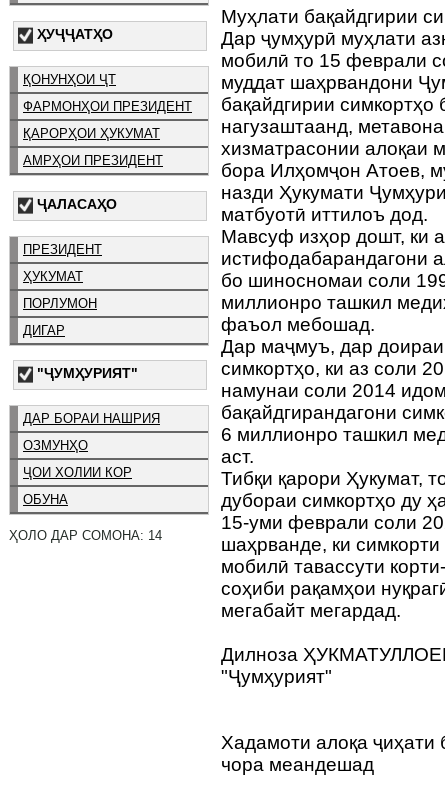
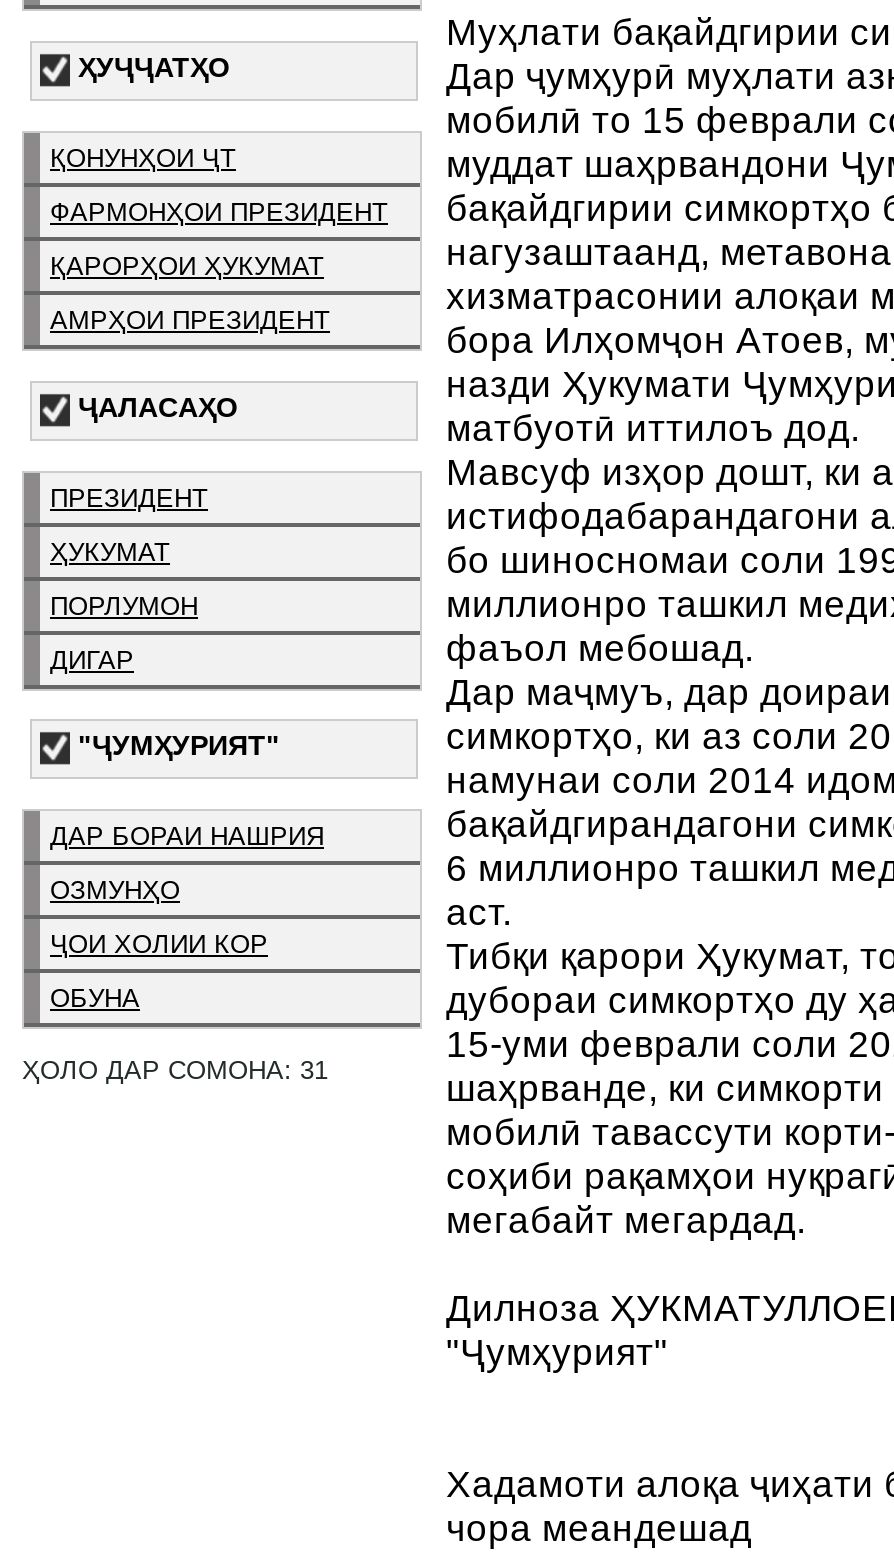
- ҲОЛО ДАР СОМОНА: 14
+ ҲОЛО ДАР СОМОНА: 31
